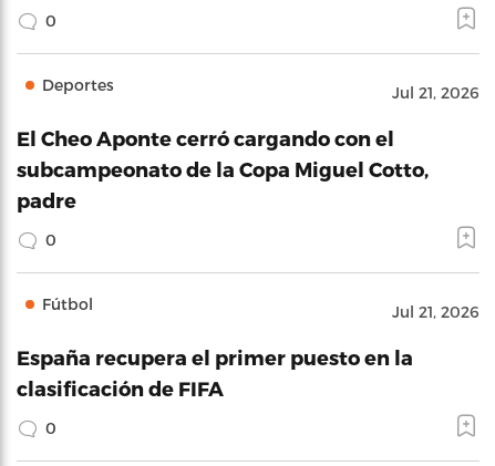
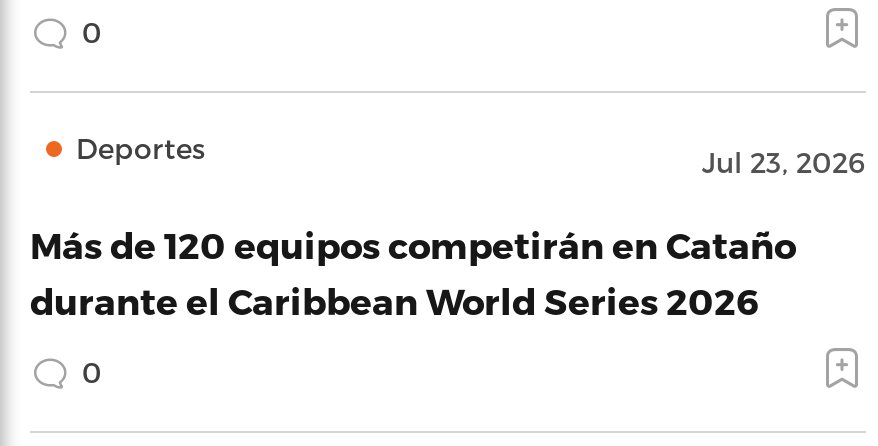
- Jul 21, 2026
- El Cheo Aponte cerró cargando con el
- subcampeonato de la Copa Miguel Cotto,
- padre
- 0
- Fútbol
- Jul 21, 2026
- España recupera el primer puesto en la
- clasificación de FIFA
+ Jul 23, 2026
+ Más de 120 equipos competirán en Cataño
+ durante el Caribbean World Series 2026
